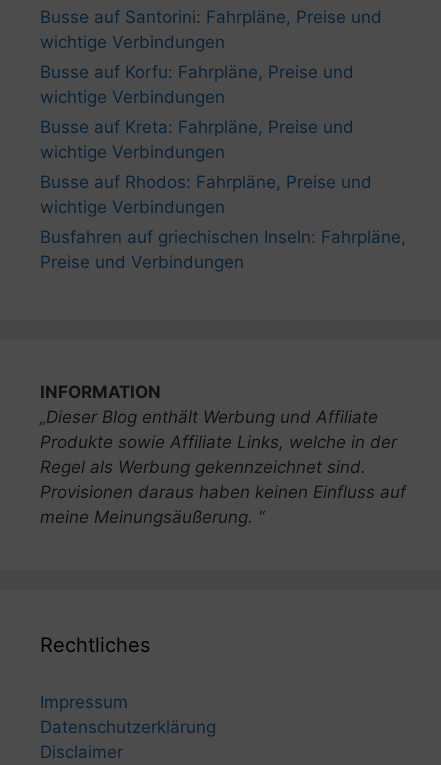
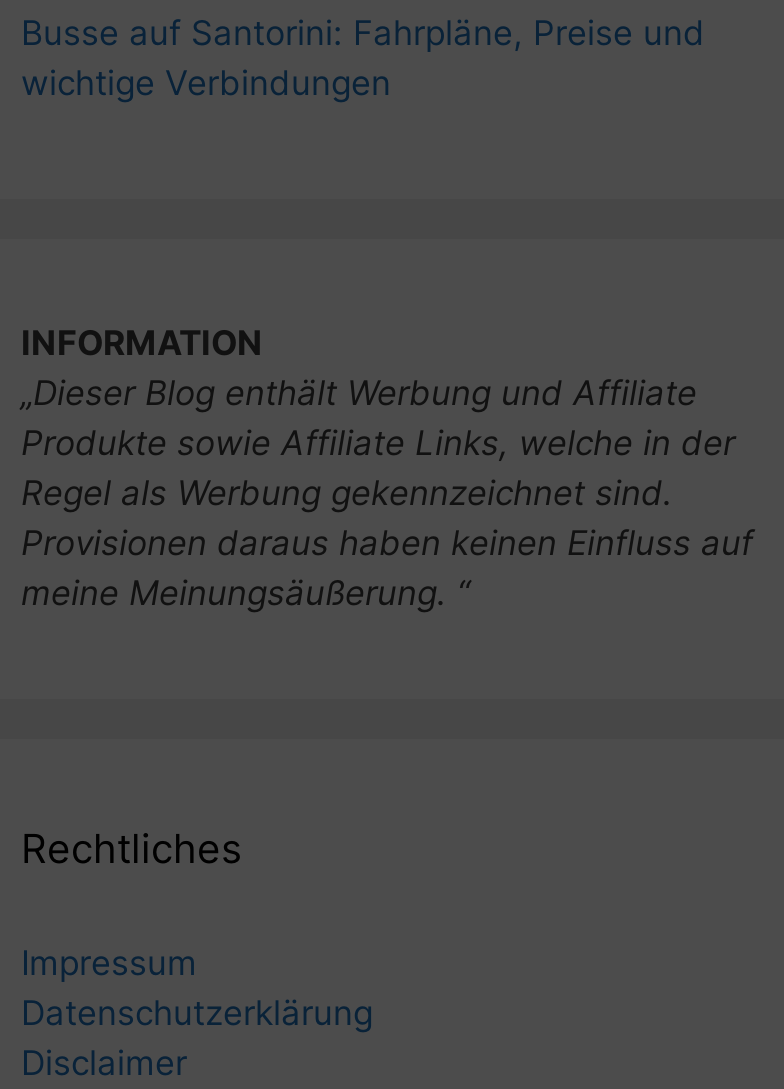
- Busse auf Korfu: Fahrpläne, Preise und
- wichtige Verbindungen
- Busse auf Kreta: Fahrpläne, Preise und
- wichtige Verbindungen
- Busse auf Rhodos: Fahrpläne, Preise und
- wichtige Verbindungen
- Busfahren auf griechischen Inseln: Fahrpläne,
- Preise und Verbindungen
